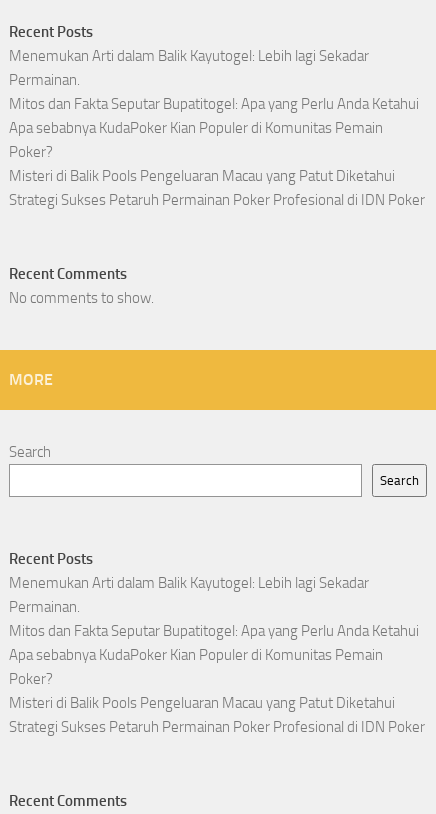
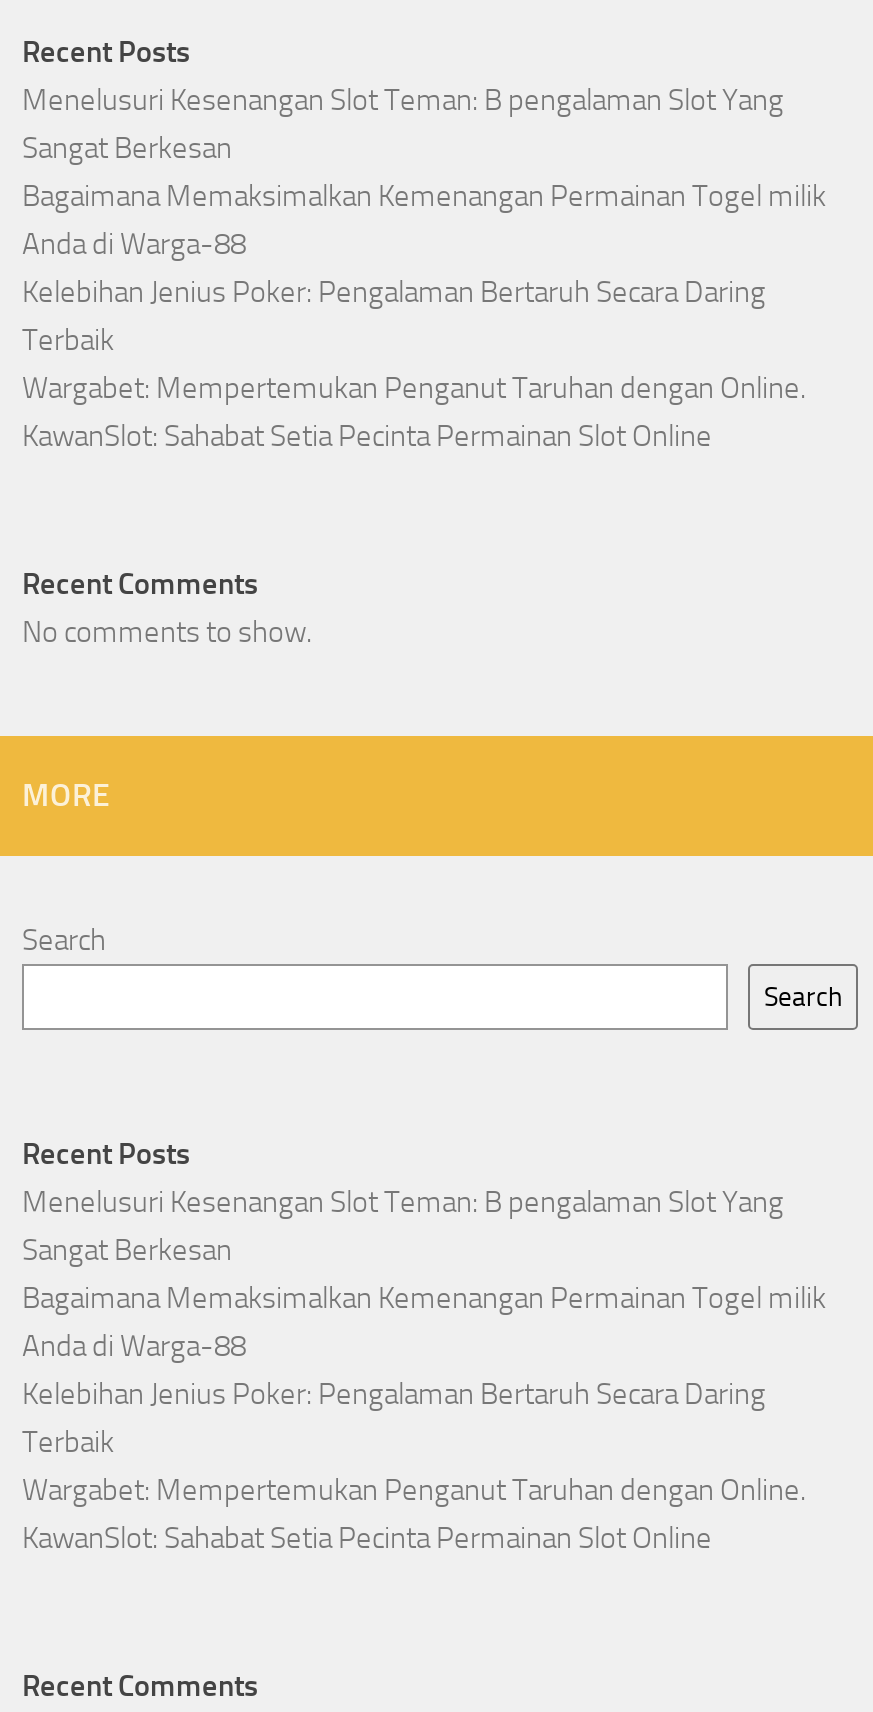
- Menemukan Arti dalam Balik Kayutogel: Lebih lagi Sekadar
- Permainan.
- Mitos dan Fakta Seputar Bupatitogel: Apa yang Perlu Anda Ketahui
- Apa sebabnya KudaPoker Kian Populer di Komunitas Pemain
- Poker?
- Misteri di Balik Pools Pengeluaran Macau yang Patut Diketahui
- Strategi Sukses Petaruh Permainan Poker Profesional di IDN Poker
+ Menelusuri Kesenangan Slot Teman: B pengalaman Slot Yang
+ Sangat Berkesan
+ Bagaimana Memaksimalkan Kemenangan Permainan Togel milik
+ Anda di Warga-88
+ Kelebihan Jenius Poker: Pengalaman Bertaruh Secara Daring
+ Terbaik
+ Wargabet: Mempertemukan Penganut Taruhan dengan Online.
+ KawanSlot: Sahabat Setia Pecinta Permainan Slot Online

- Menemukan Arti dalam Balik Kayutogel: Lebih lagi Sekadar
- Permainan.
- Mitos dan Fakta Seputar Bupatitogel: Apa yang Perlu Anda Ketahui
- Apa sebabnya KudaPoker Kian Populer di Komunitas Pemain
- Poker?
- Misteri di Balik Pools Pengeluaran Macau yang Patut Diketahui
- Strategi Sukses Petaruh Permainan Poker Profesional di IDN Poker
+ Menelusuri Kesenangan Slot Teman: B pengalaman Slot Yang
+ Sangat Berkesan
+ Bagaimana Memaksimalkan Kemenangan Permainan Togel milik
+ Anda di Warga-88
+ Kelebihan Jenius Poker: Pengalaman Bertaruh Secara Daring
+ Terbaik
+ Wargabet: Mempertemukan Penganut Taruhan dengan Online.
+ KawanSlot: Sahabat Setia Pecinta Permainan Slot Online
